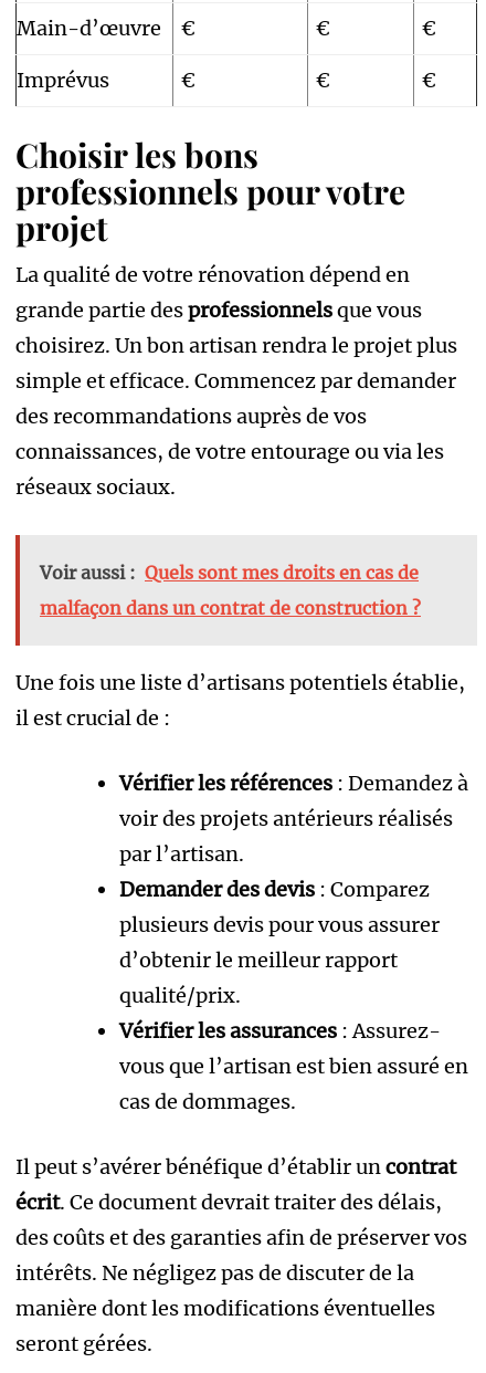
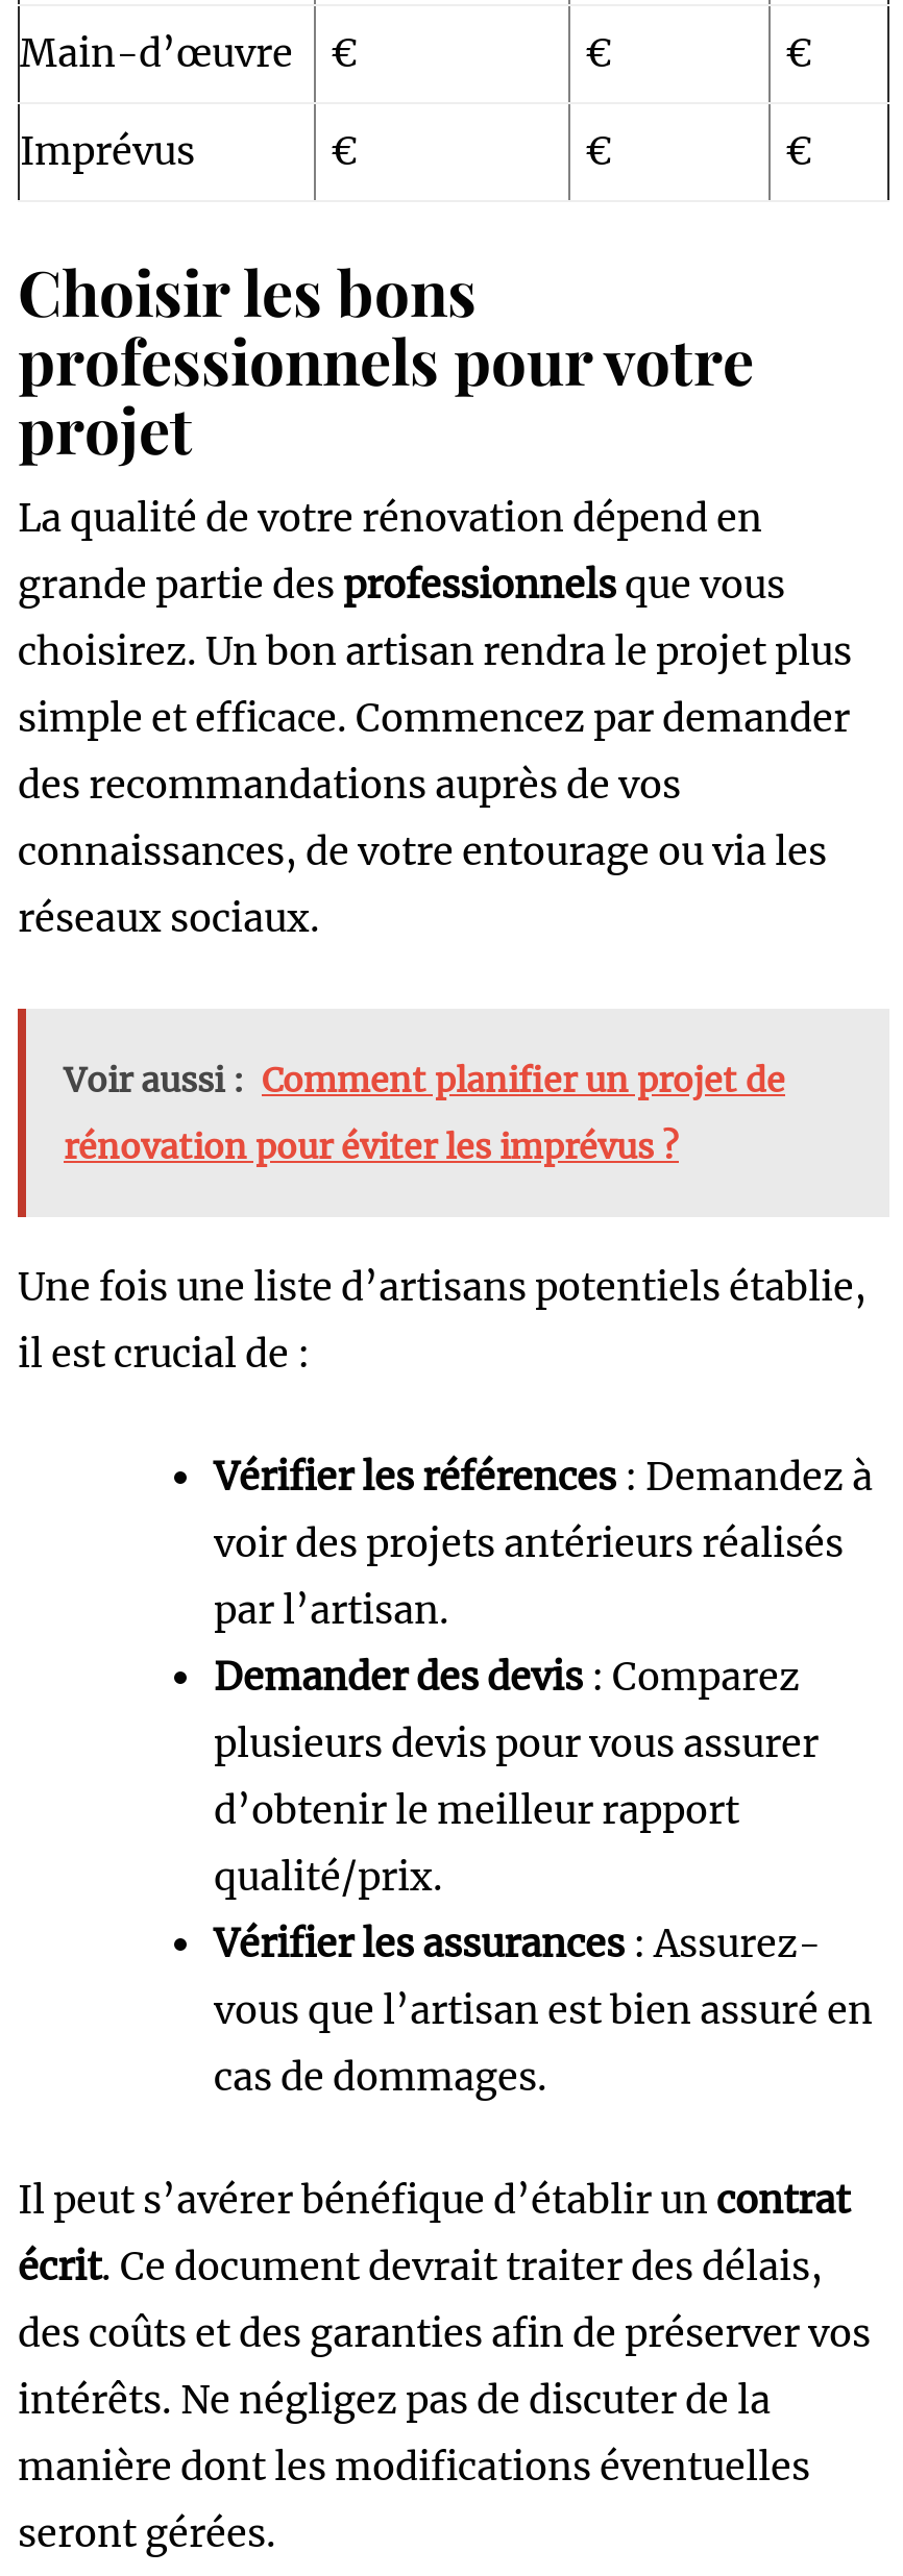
- Voir aussi : Quels sont mes droits en cas de
+ Voir aussi : Comment planifier un projet de

- malfaçon dans un contrat de construction ?
+ rénovation pour éviter les imprévus ?
